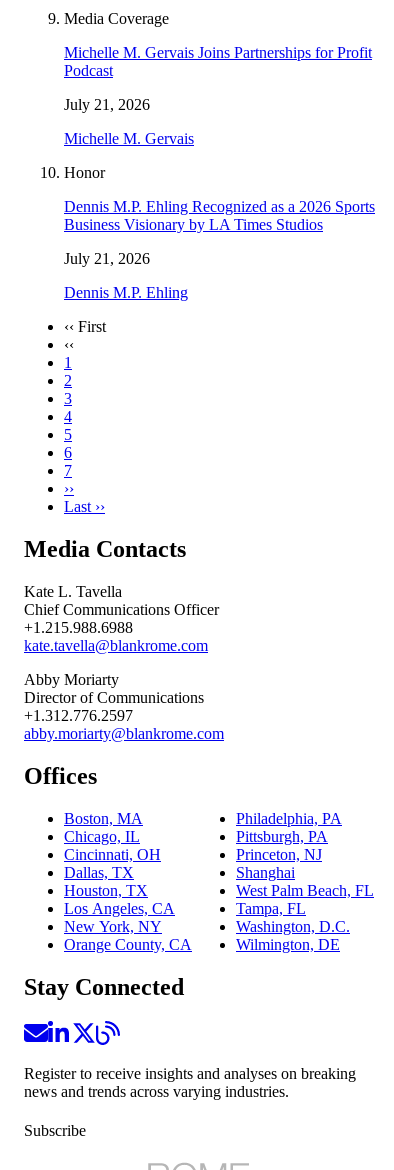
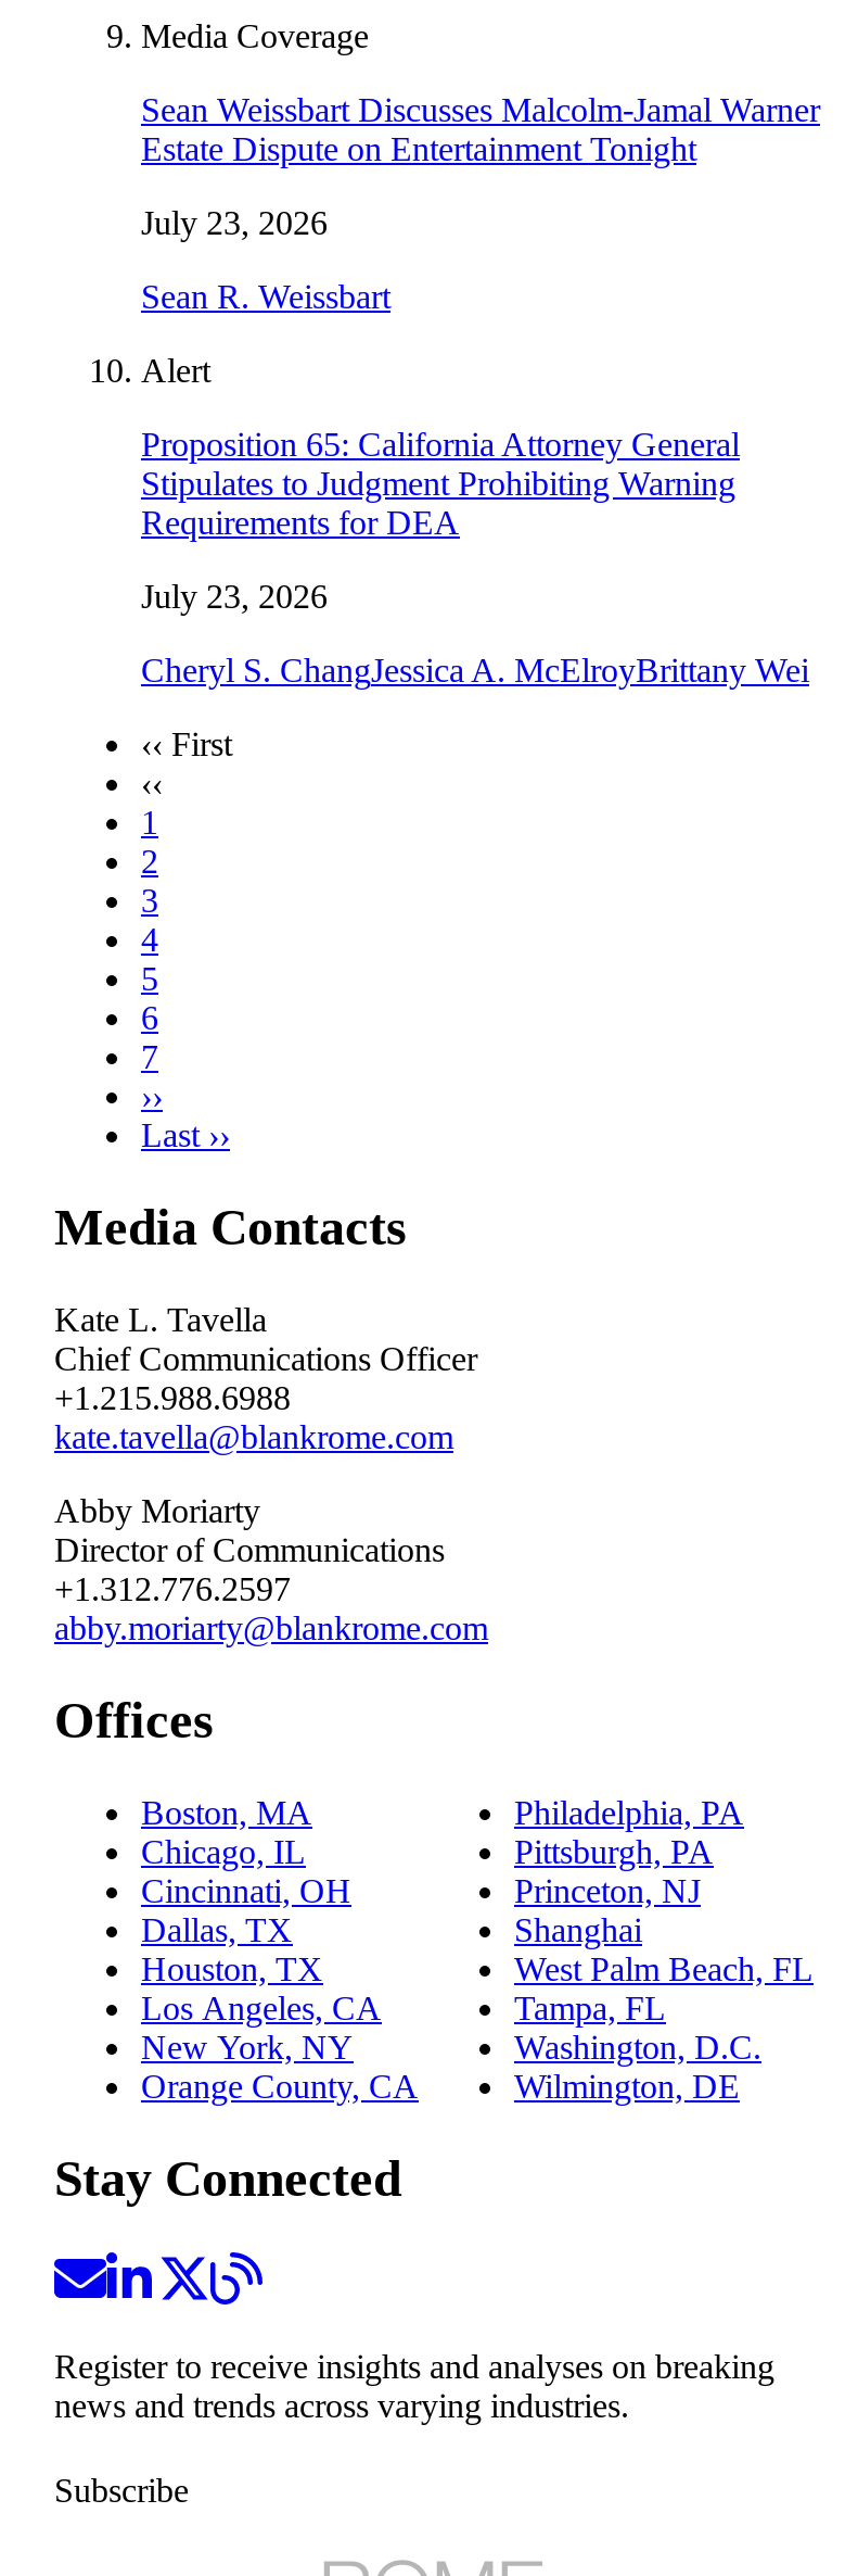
- Michelle M. Gervais Joins Partnerships for Profit
- Podcast
+ Sean Weissbart Discusses Malcolm-Jamal Warner
+ Estate Dispute on Entertainment Tonight

- July 21, 2026
+ July 23, 2026

- Michelle M. Gervais
+ Sean R. Weissbart

- Honor
+ Alert

- Dennis M.P. Ehling Recognized as a 2026 Sports
- Business Visionary by LA Times Studios
+ Proposition 65: California Attorney General
+ Stipulates to Judgment Prohibiting Warning
+ Requirements for DEA

- July 21, 2026
+ July 23, 2026

- Dennis M.P. Ehling
+ Cheryl S. ChangJessica A. McElroyBrittany Wei
